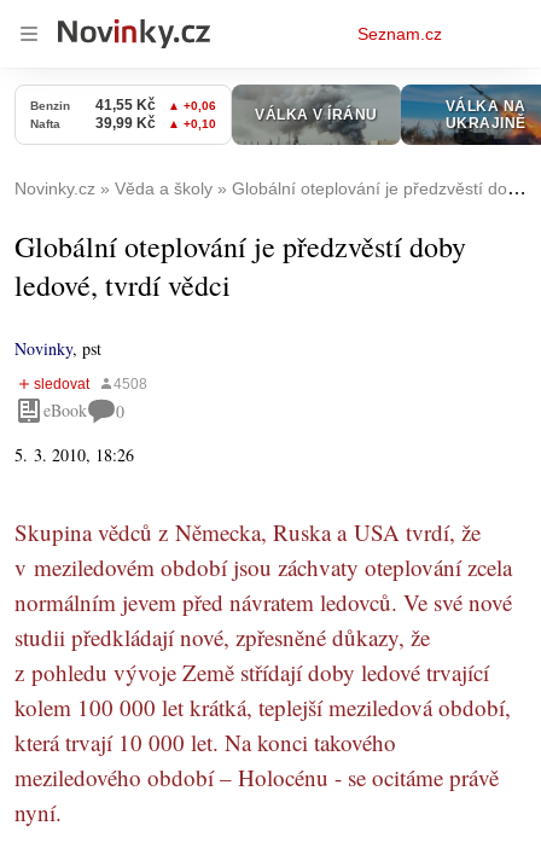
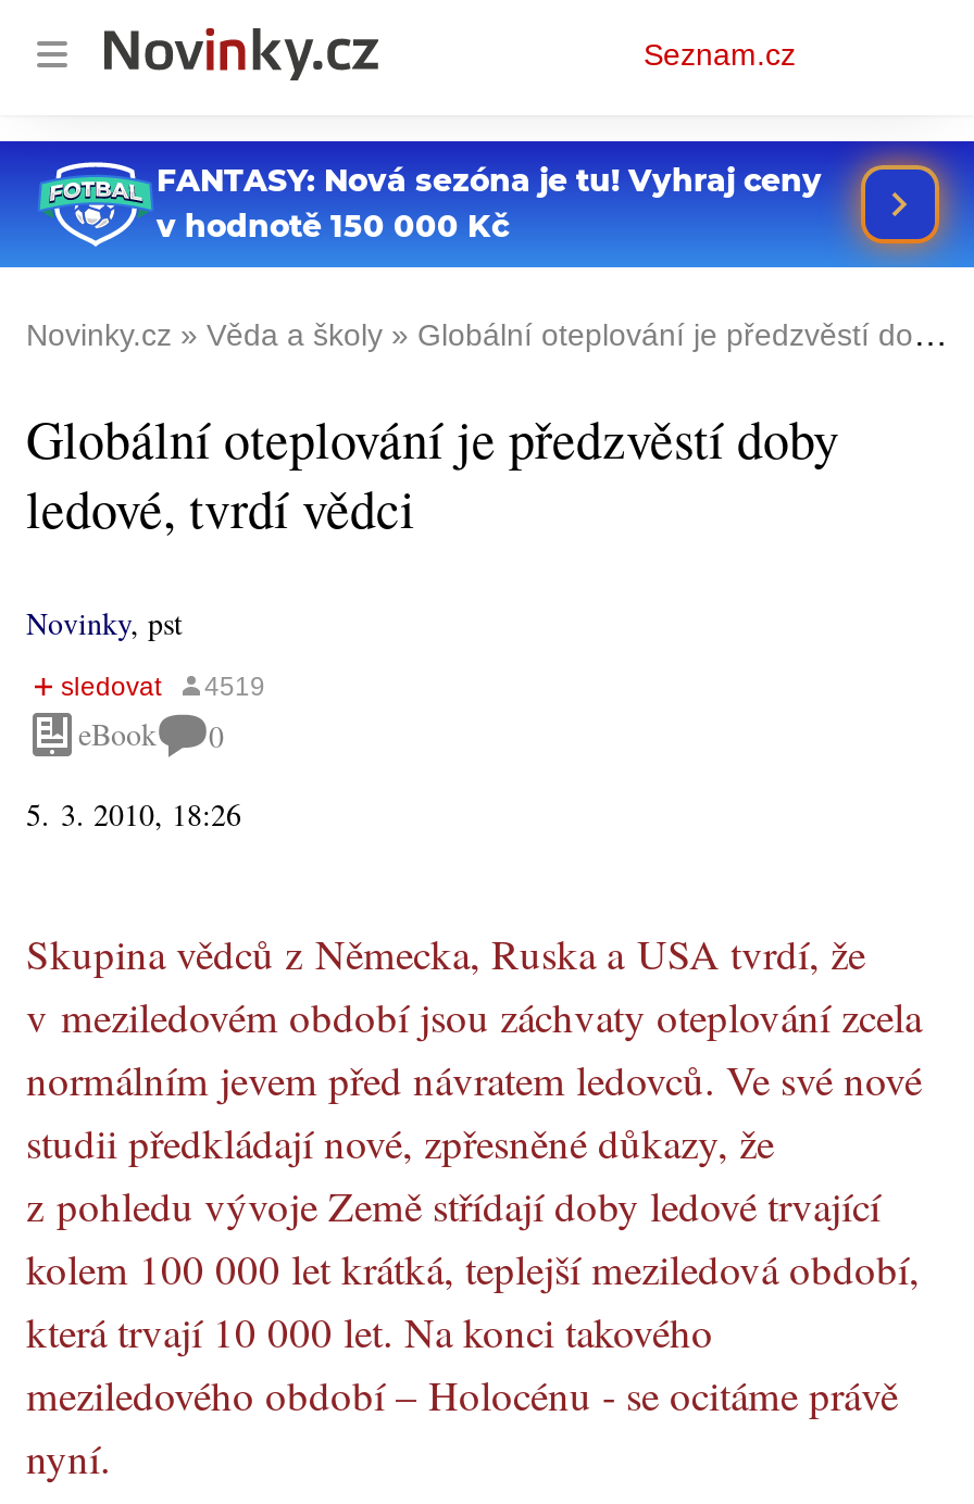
- [image]
+ [image]
